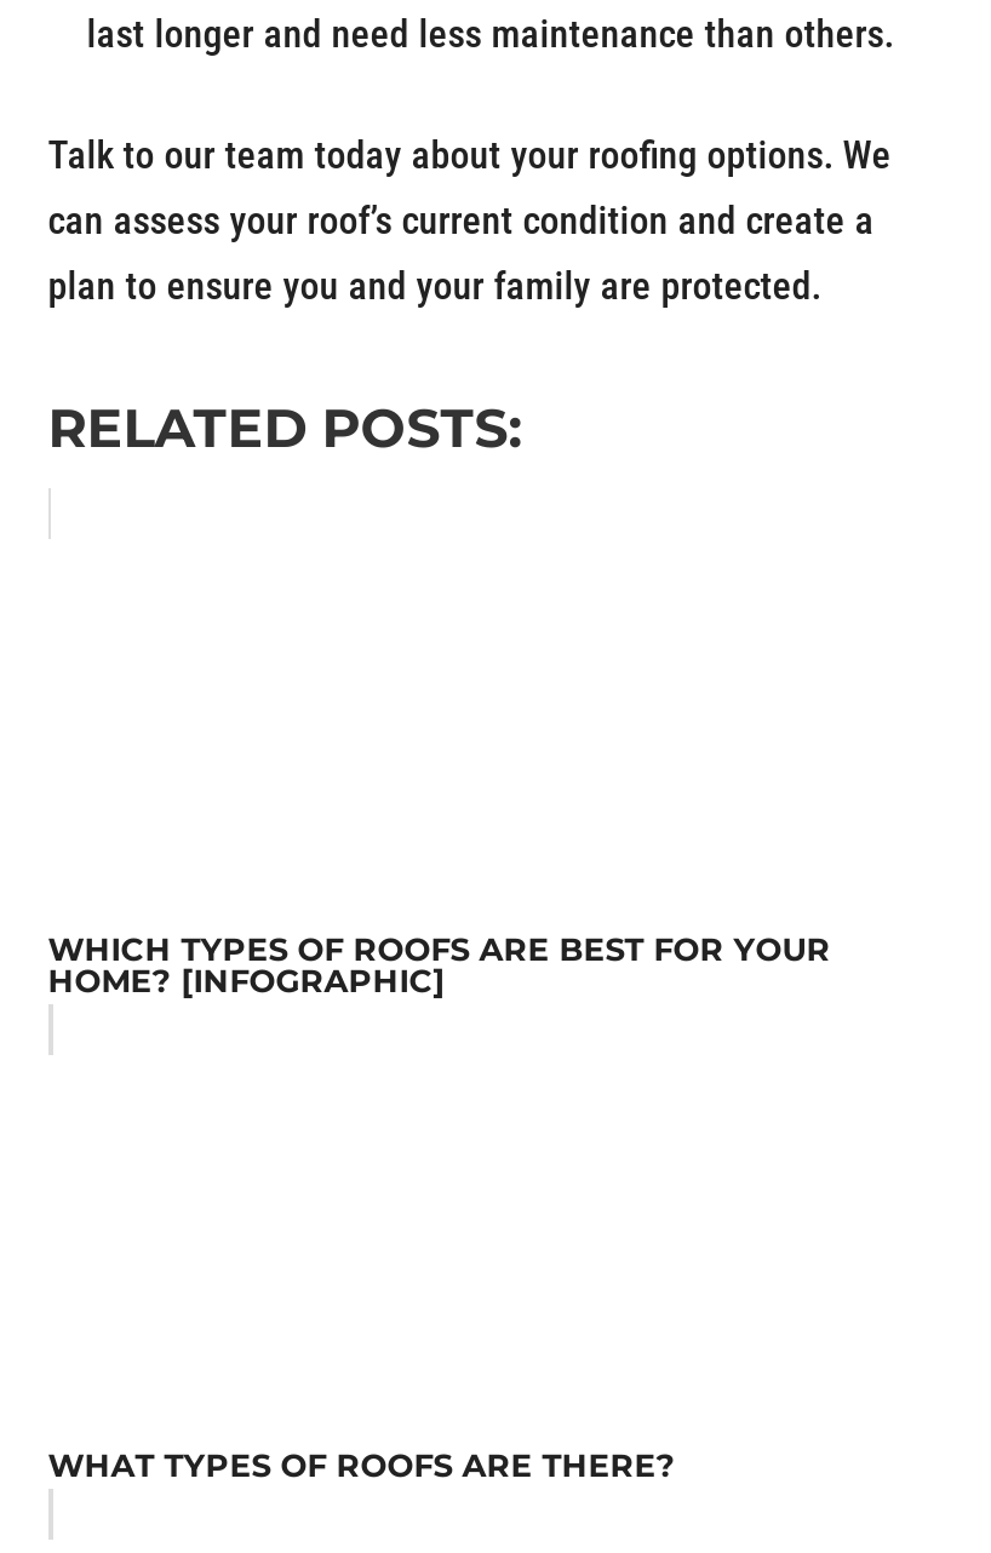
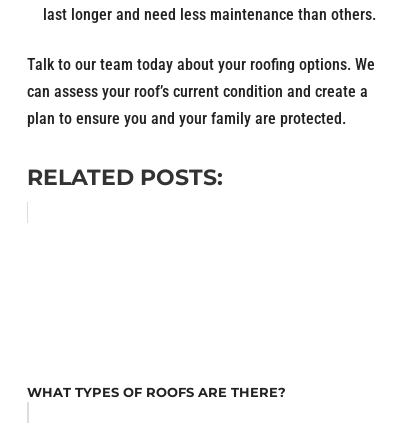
- WHICH TYPES OF ROOFS ARE BEST FOR YOUR
- HOME? [INFOGRAPHIC]
